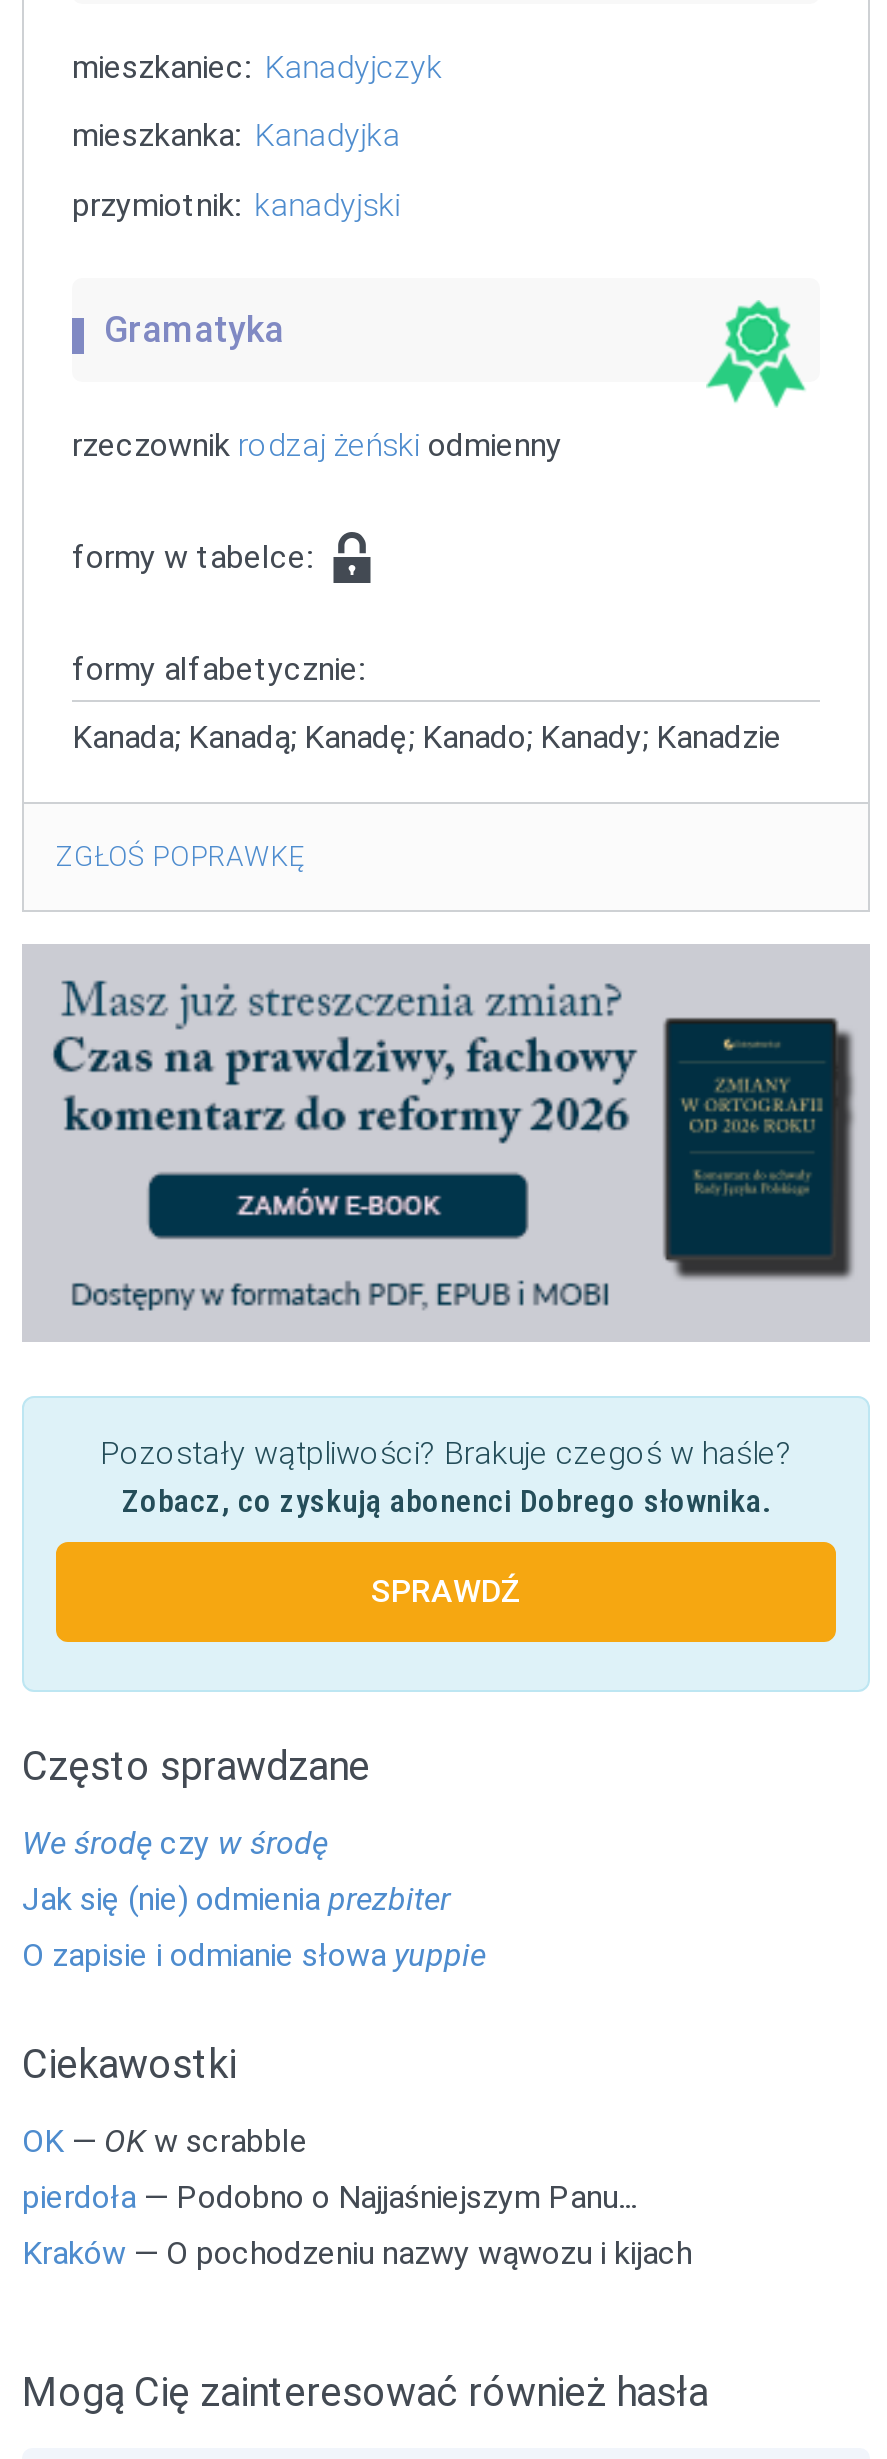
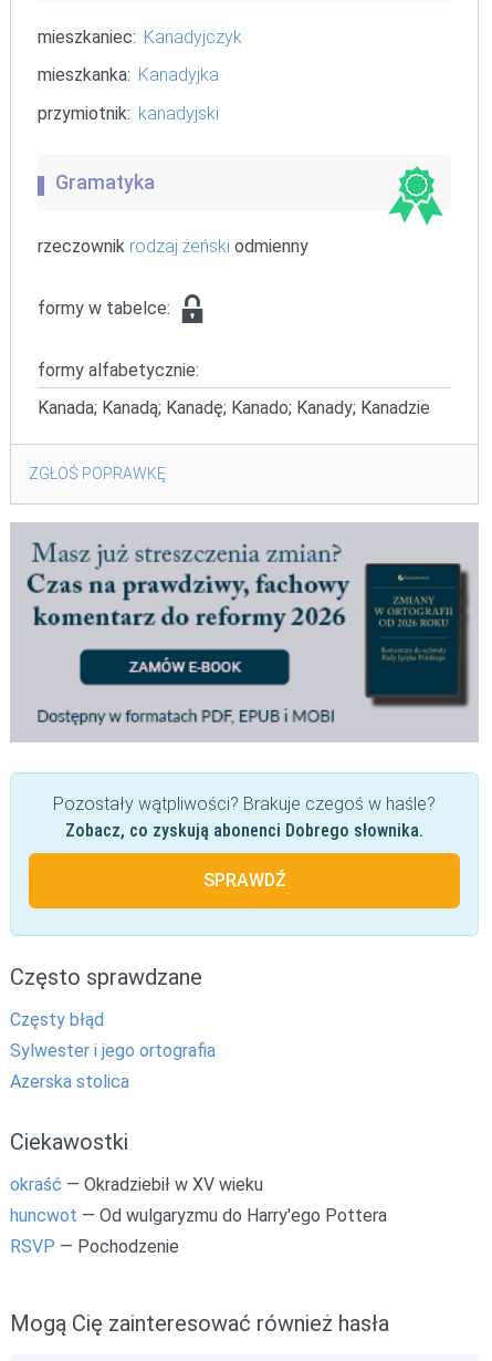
- We środę czy w środę
+ Częsty błąd

- Jak się (nie) odmienia prezbiter
+ Sylwester i jego ortografia

- O zapisie i odmianie słowa yuppie
+ Azerska stolica

- OK — OK w scrabble
+ okraść — Okradziebił w XV wieku

- pierdoła — Podobno o Najjaśniejszym Panu...
+ huncwot — Od wulgaryzmu do Harry'ego Pottera

- Kraków — O pochodzeniu nazwy wąwozu i kijach
+ RSVP — Pochodzenie
